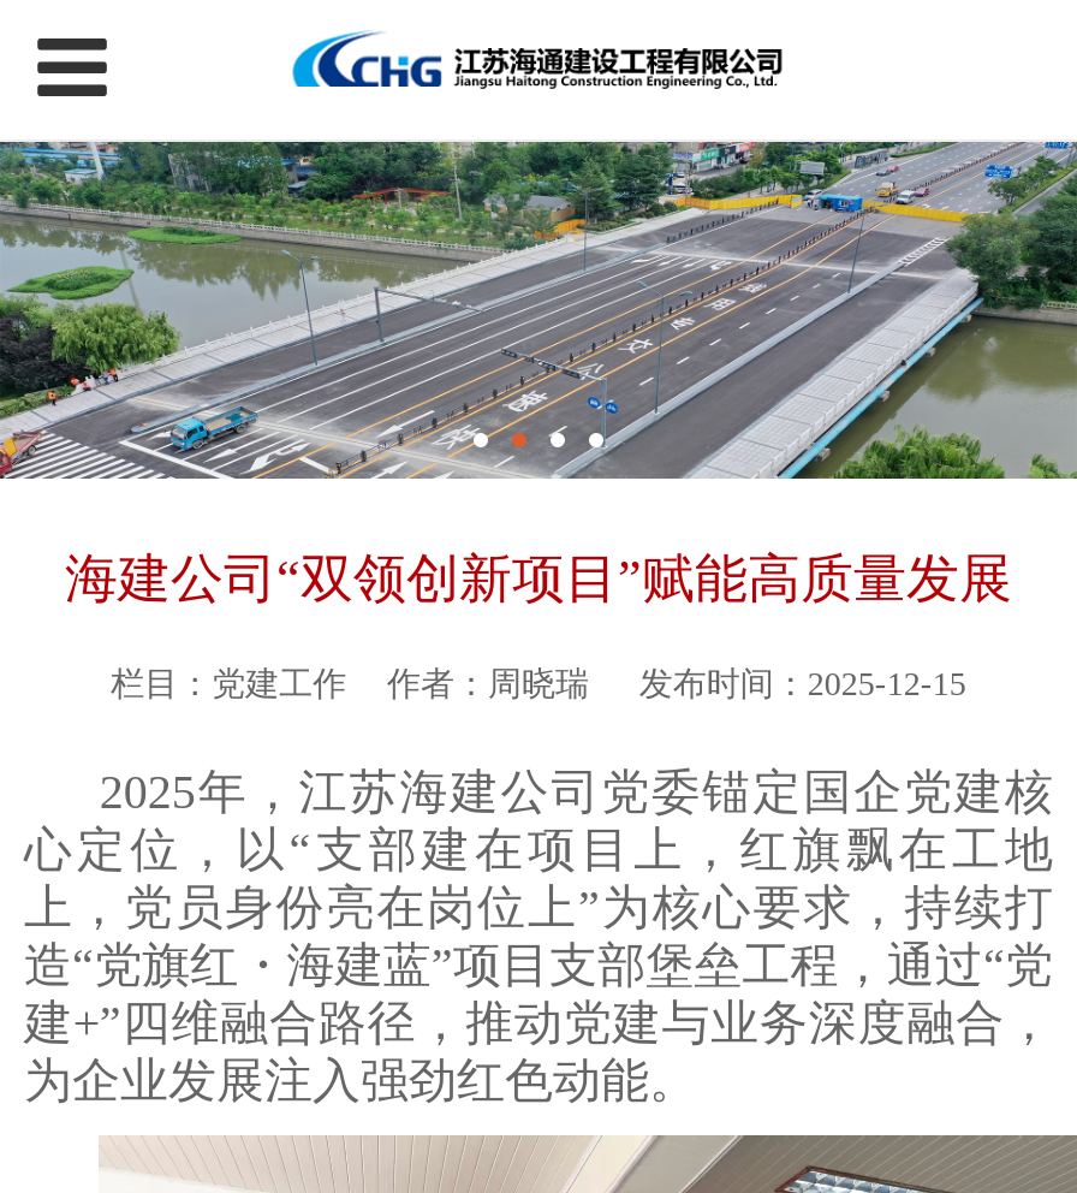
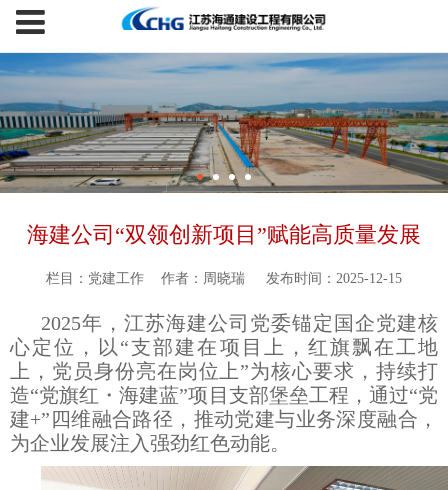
- [image]
+ [image]
